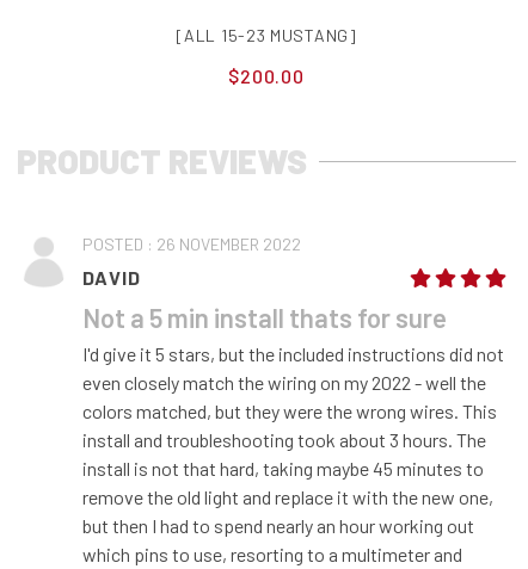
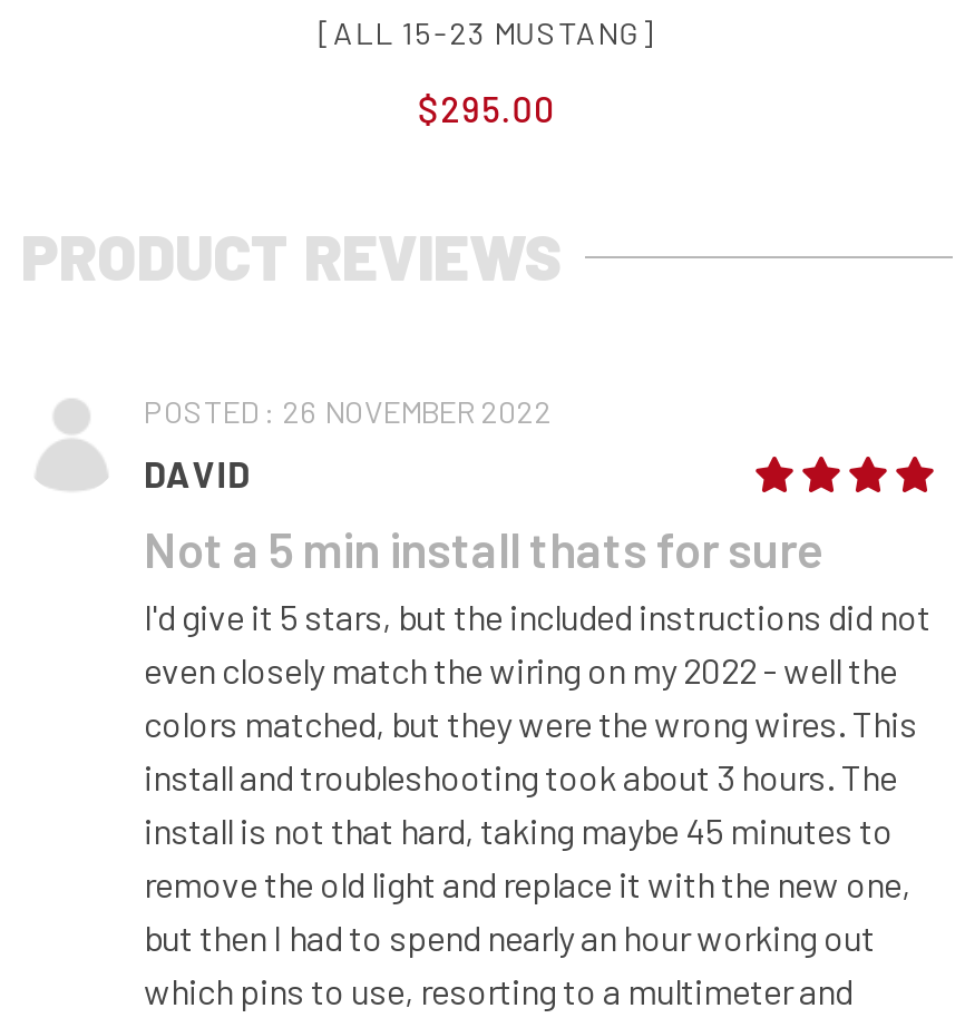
- $200.00
+ $295.00
